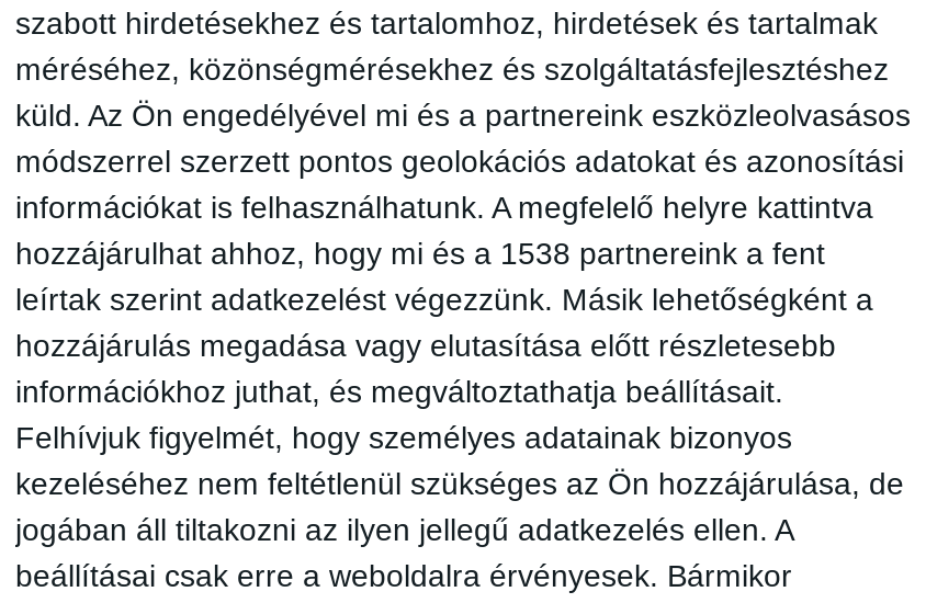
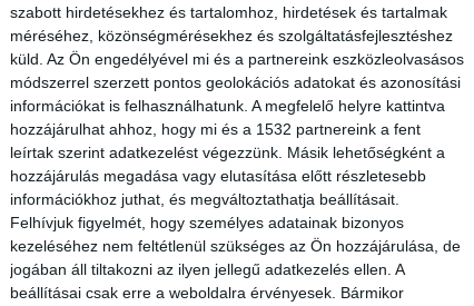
- hozzájárulhat ahhoz, hogy mi és a 1538 partnereink a fent
+ hozzájárulhat ahhoz, hogy mi és a 1532 partnereink a fent
